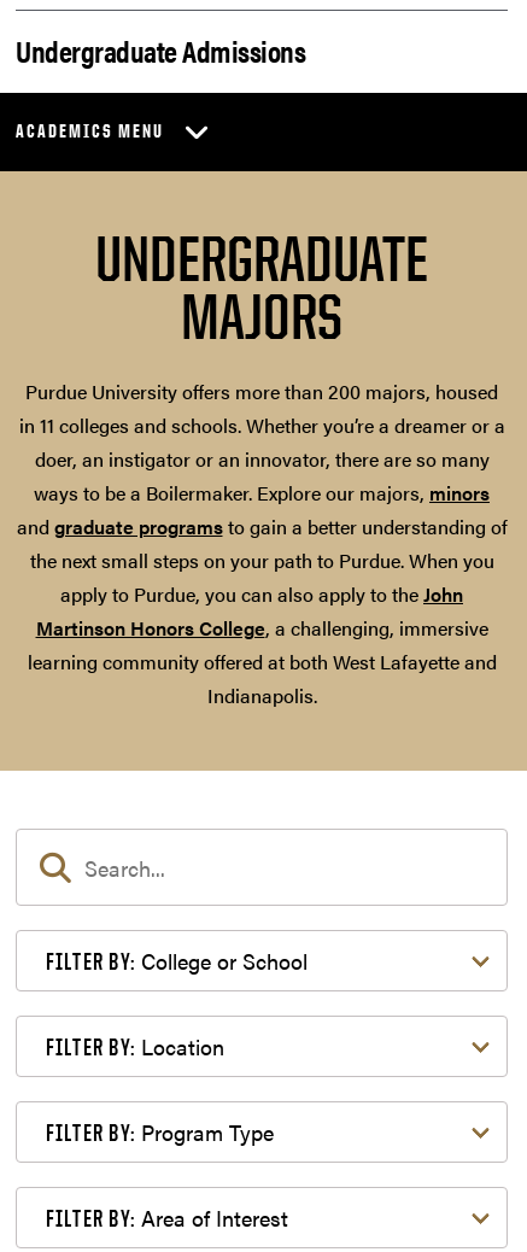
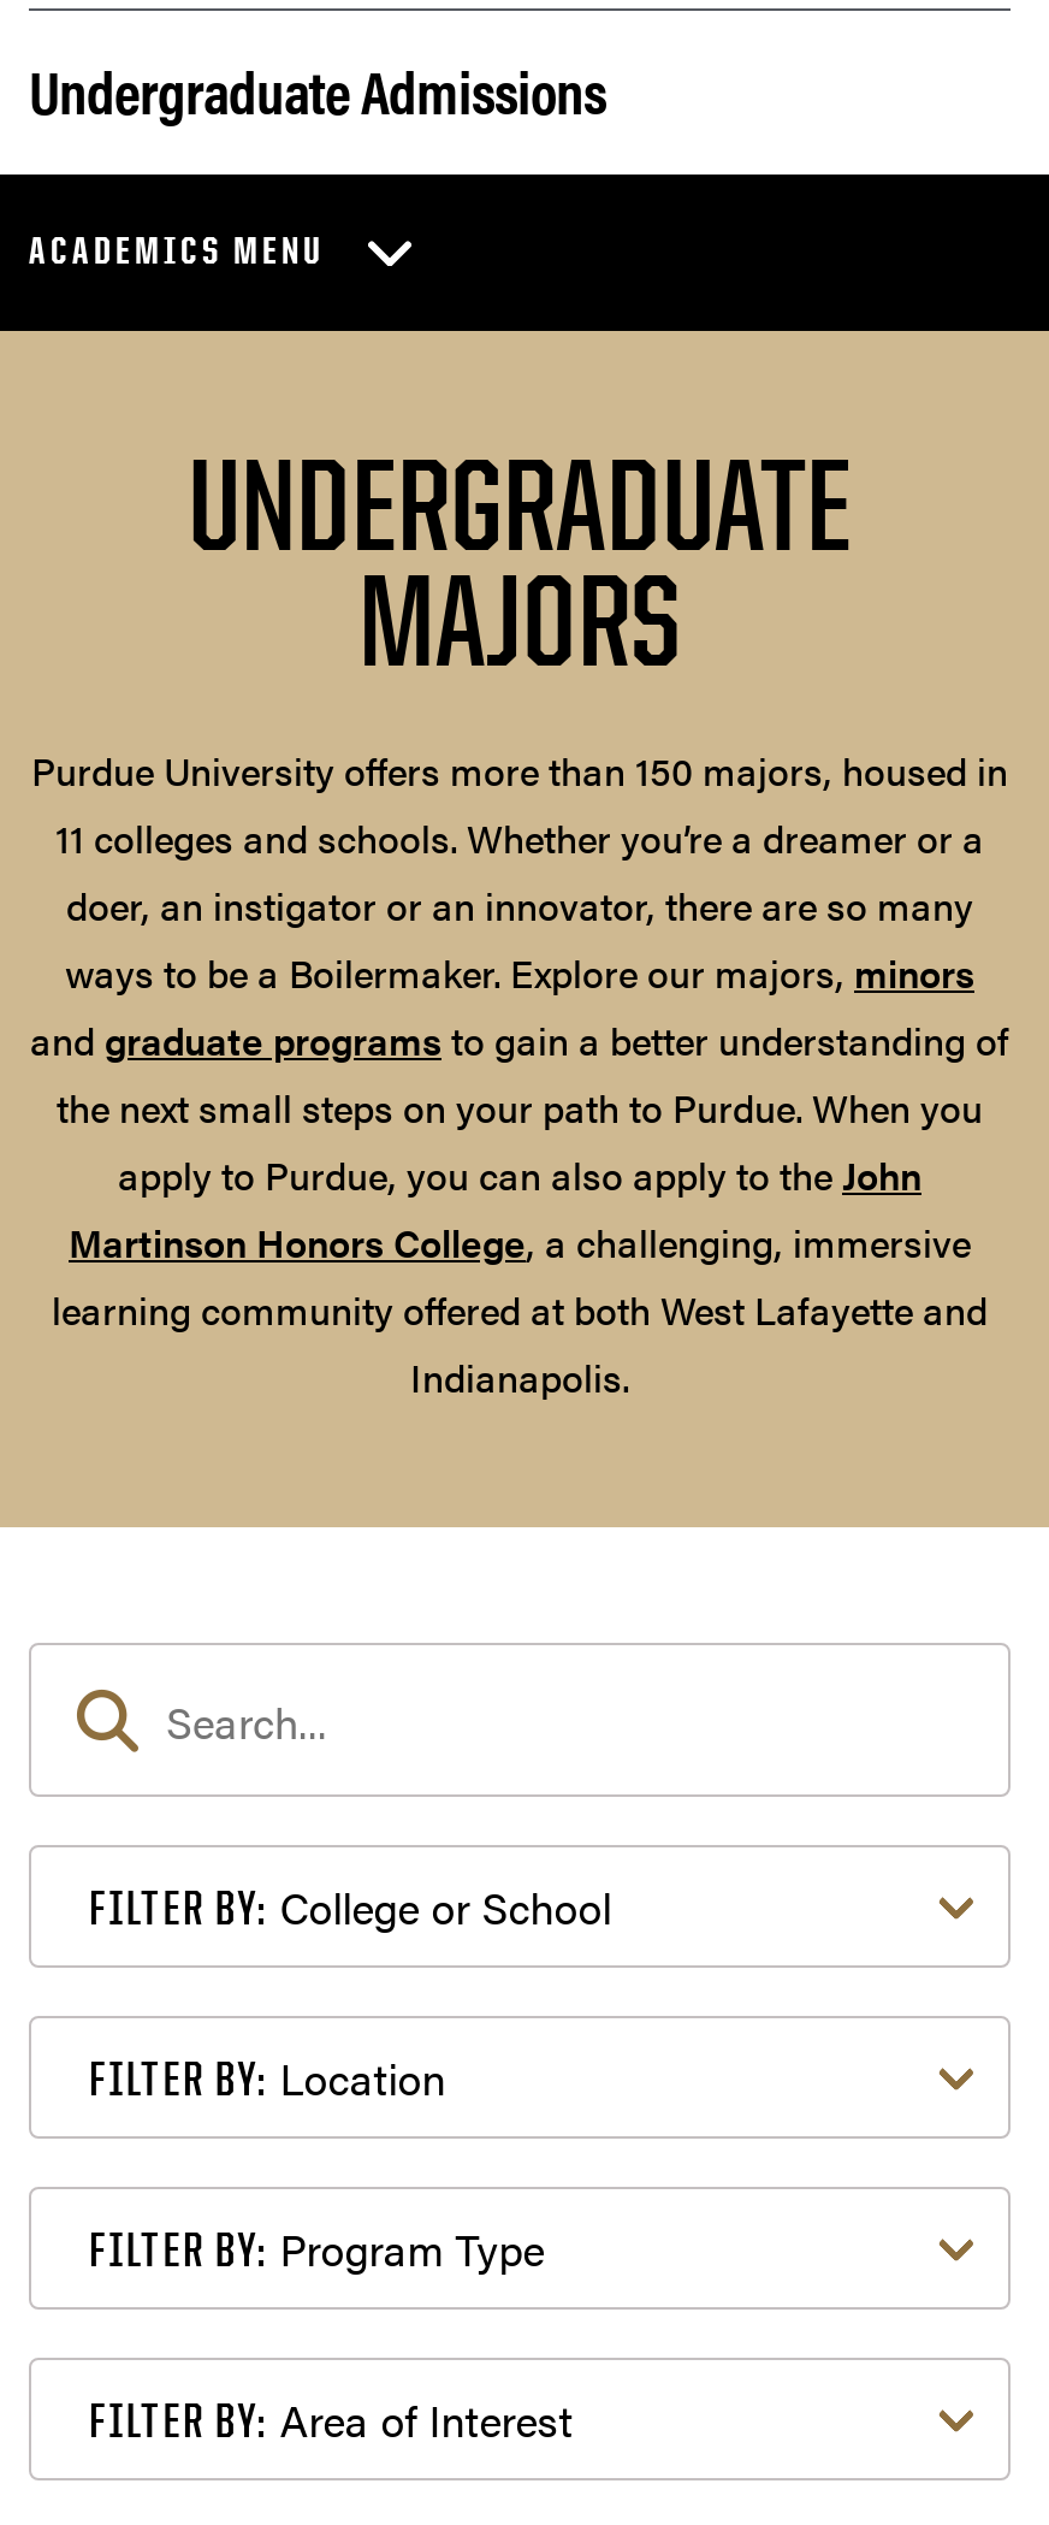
- Purdue University offers more than 200 majors, housed
- in 11 colleges and schools. Whether you’re a dreamer or a
+ Purdue University offers more than 150 majors, housed in
+ 11 colleges and schools. Whether you’re a dreamer or a
